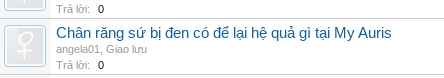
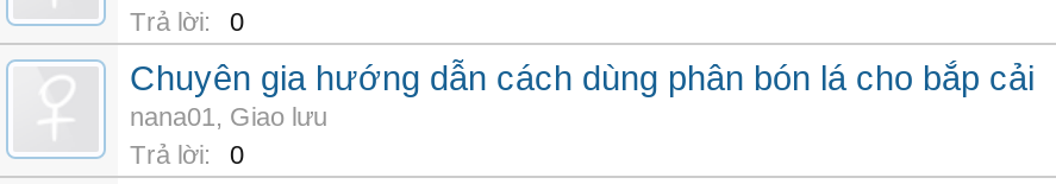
- Chân răng sứ bị đen có để lại hệ quả gì tại My Auris
- angela01, Giao lưu
+ Chuyên gia hướng dẫn cách dùng phân bón lá cho bắp cải
+ nana01, Giao lưu
